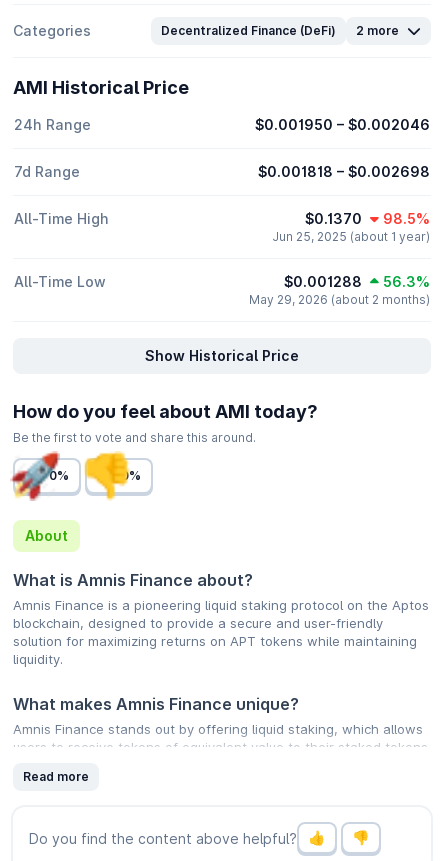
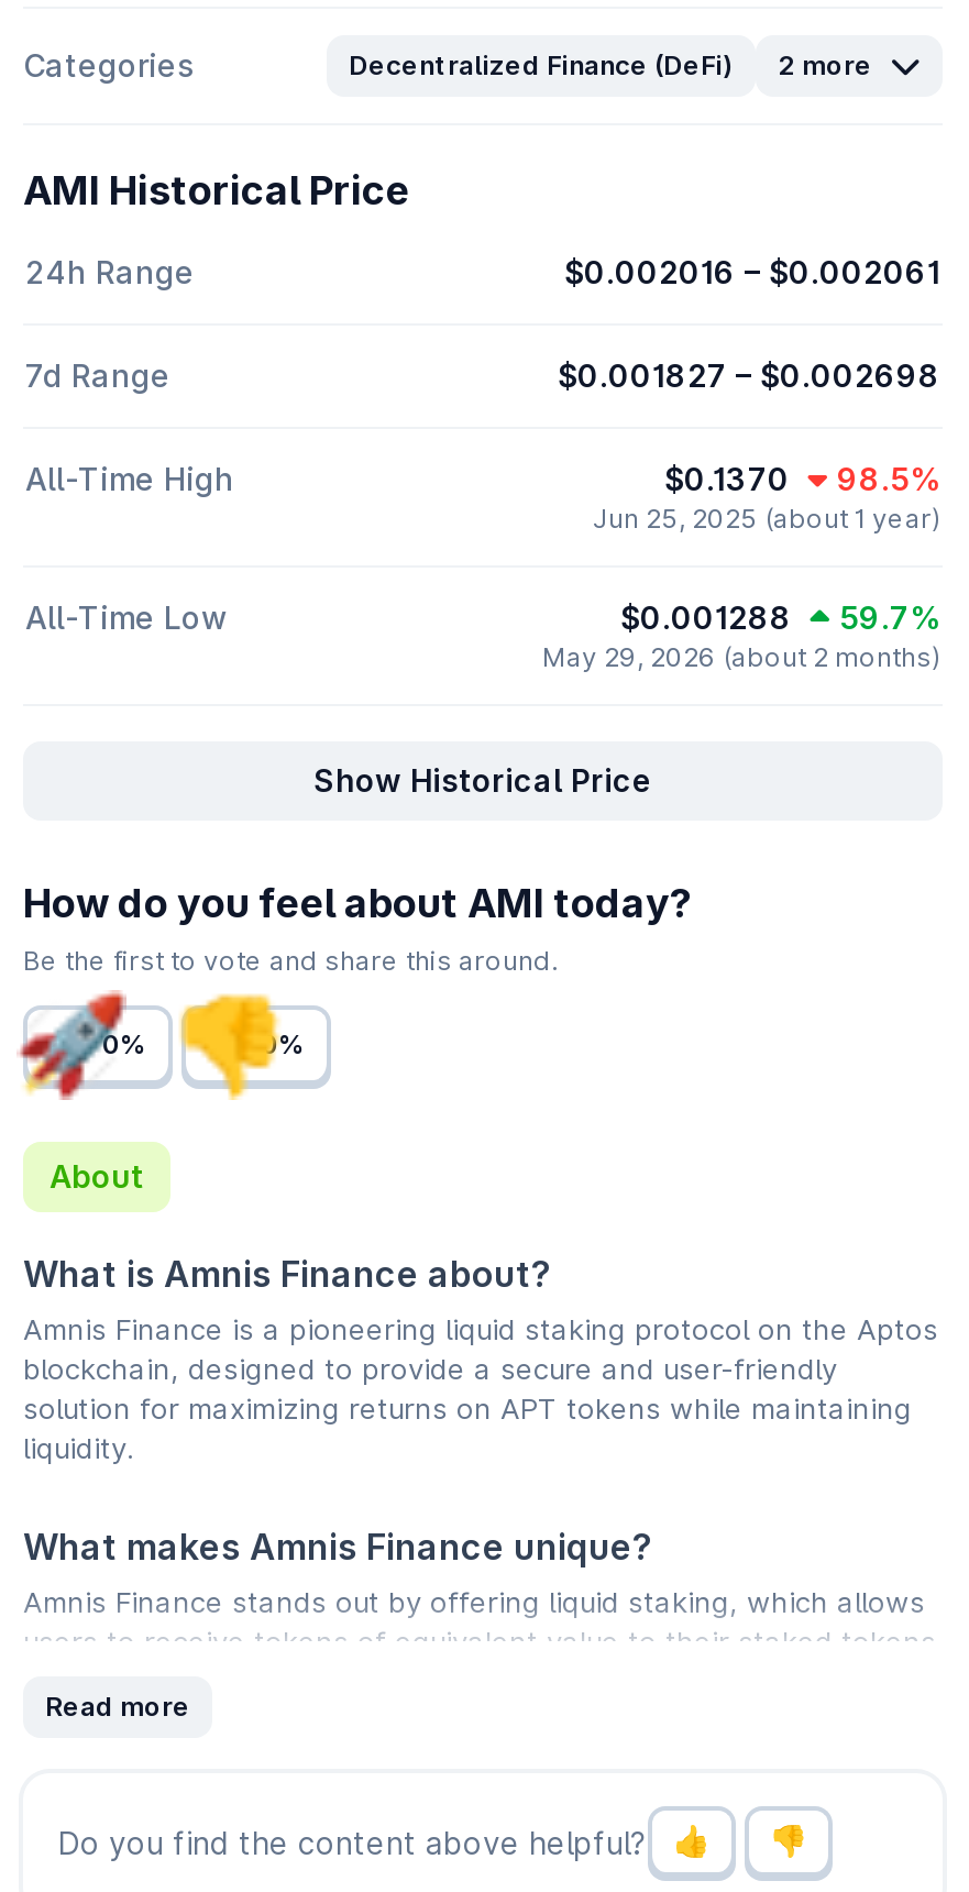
- $0.001950 – $0.002046
+ $0.002016 – $0.002061

- $0.001818 – $0.002698
+ $0.001827 – $0.002698

- $0.001288 56.3%
+ $0.001288 59.7%
